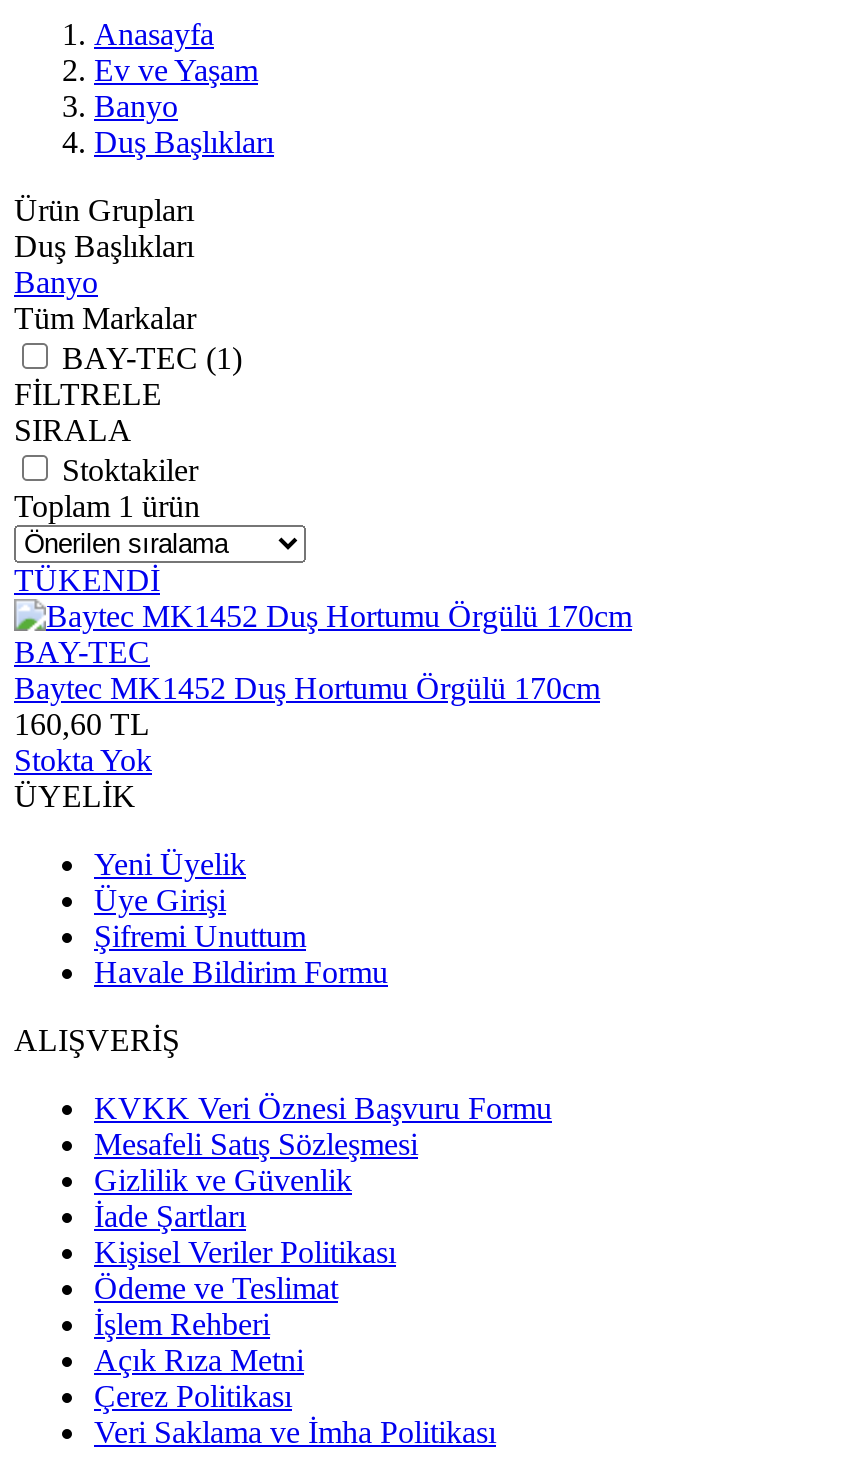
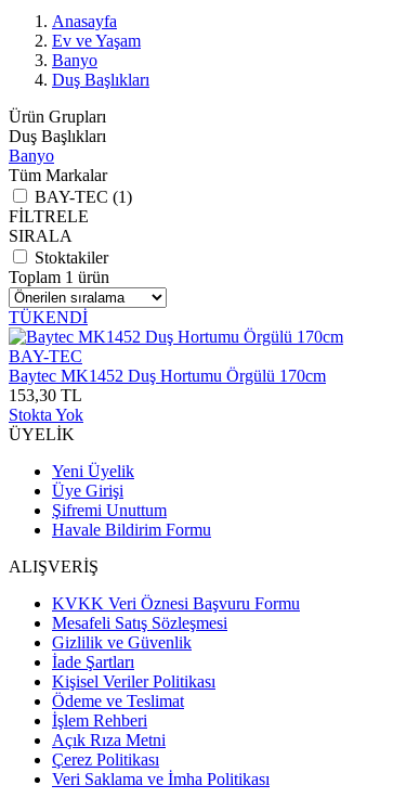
- 160,60 TL
+ 153,30 TL
